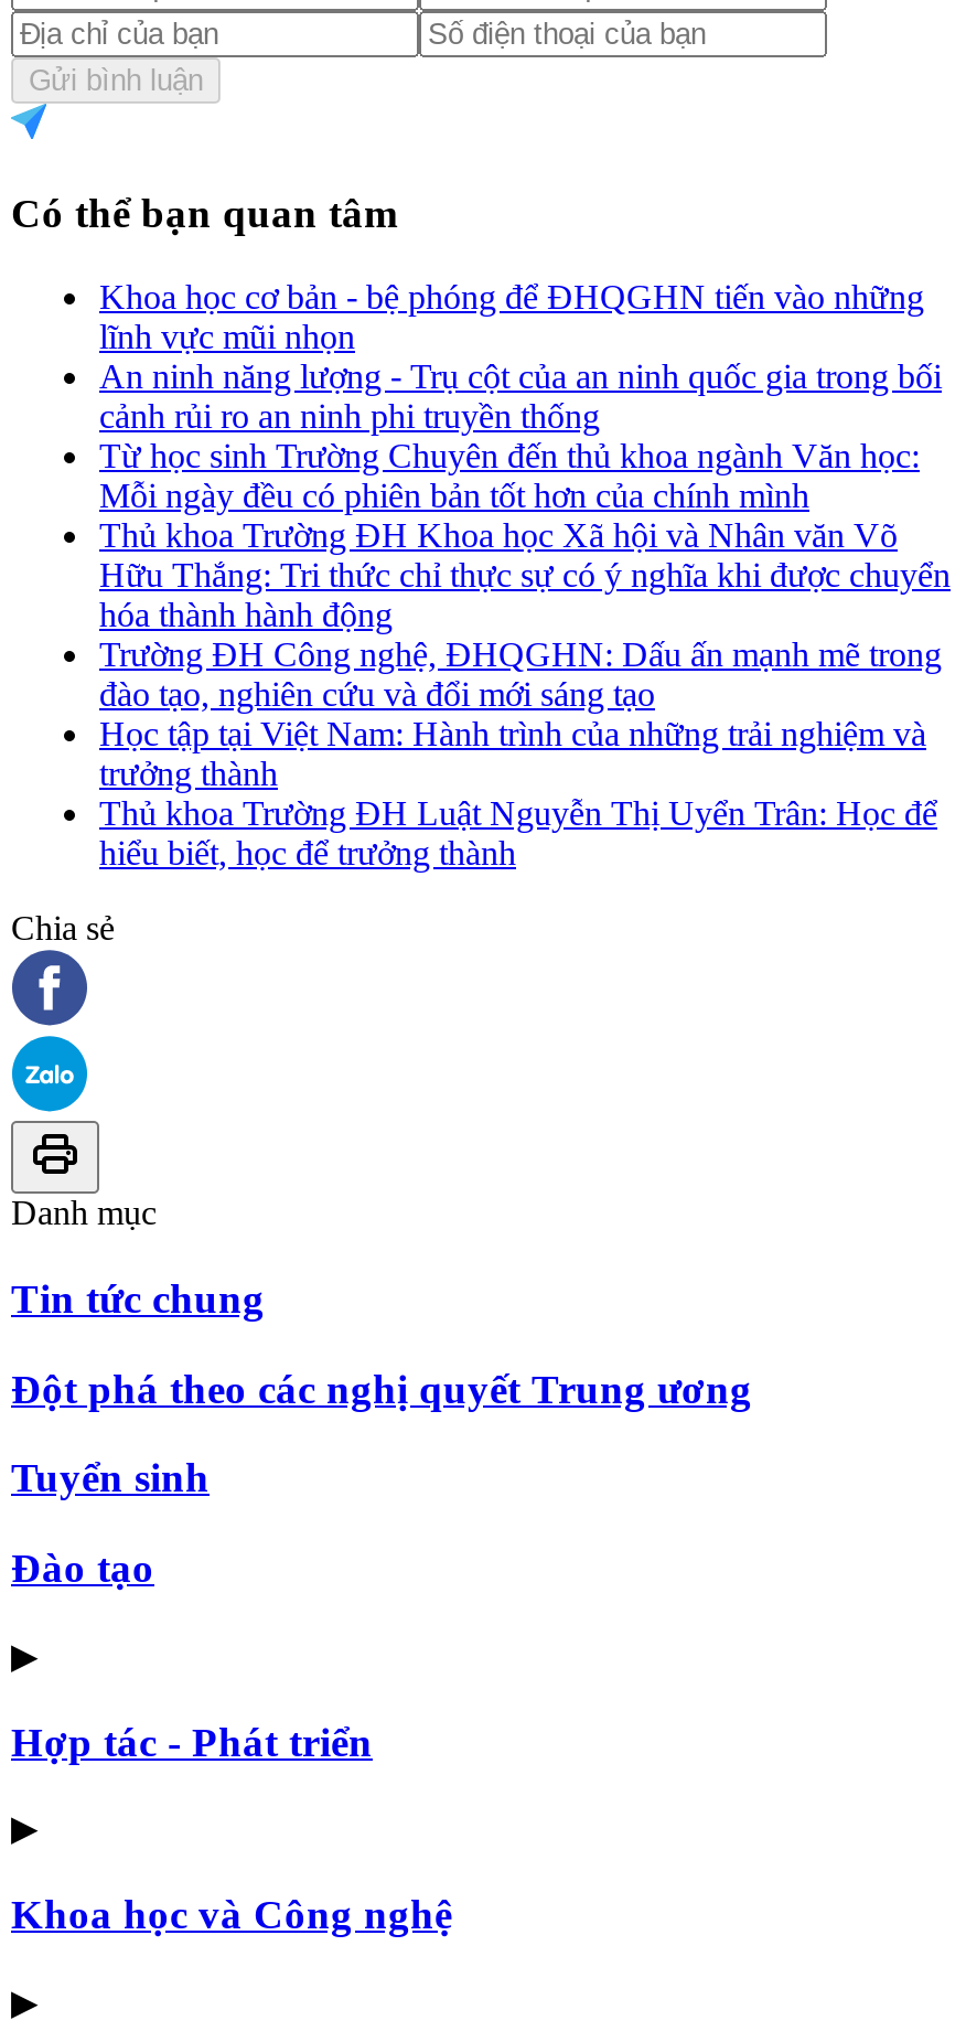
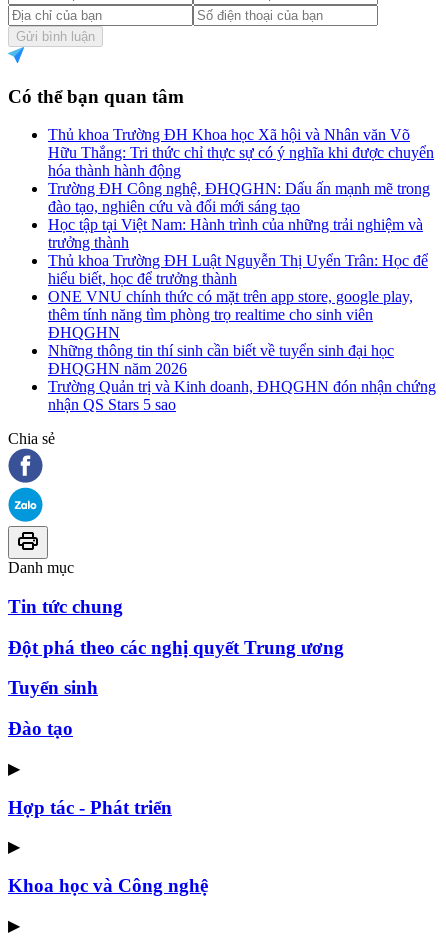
- Khoa học cơ bản - bệ phóng để ĐHQGHN tiến vào những
- lĩnh vực mũi nhọn
- An ninh năng lượng - Trụ cột của an ninh quốc gia trong bối
- cảnh rủi ro an ninh phi truyền thống
- Từ học sinh Trường Chuyên đến thủ khoa ngành Văn học:
- Mỗi ngày đều có phiên bản tốt hơn của chính mình

moved up: Thủ khoa Trường ĐH Khoa học Xã hội và Nhân văn Võ | Hữu Thắng: Tri thức chỉ thực sự có ý nghĩa khi được chuyển | hóa thành hành động | ... | Thủ khoa Trường ĐH Luật Nguyễn Thị Uyển Trân: Học để | hiểu biết, học để trưởng thành

+ ONE VNU chính thức có mặt trên app store, google play,
+ thêm tính năng tìm phòng trọ realtime cho sinh viên
+ ĐHQGHN
+ Những thông tin thí sinh cần biết về tuyển sinh đại học
+ ĐHQGHN năm 2026
+ Trường Quản trị và Kinh doanh, ĐHQGHN đón nhận chứng
+ nhận QS Stars 5 sao
